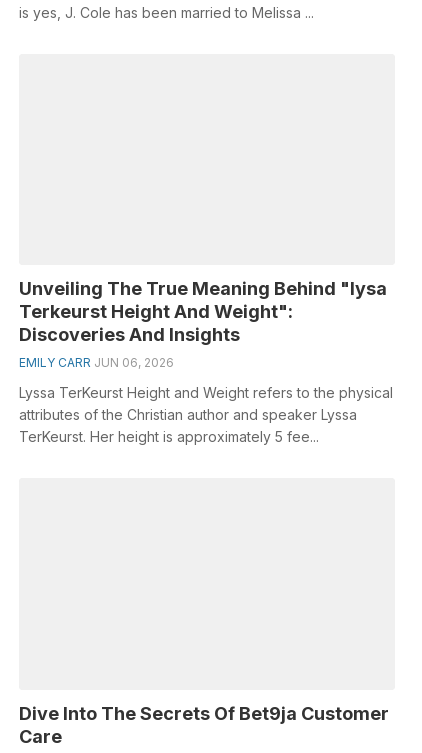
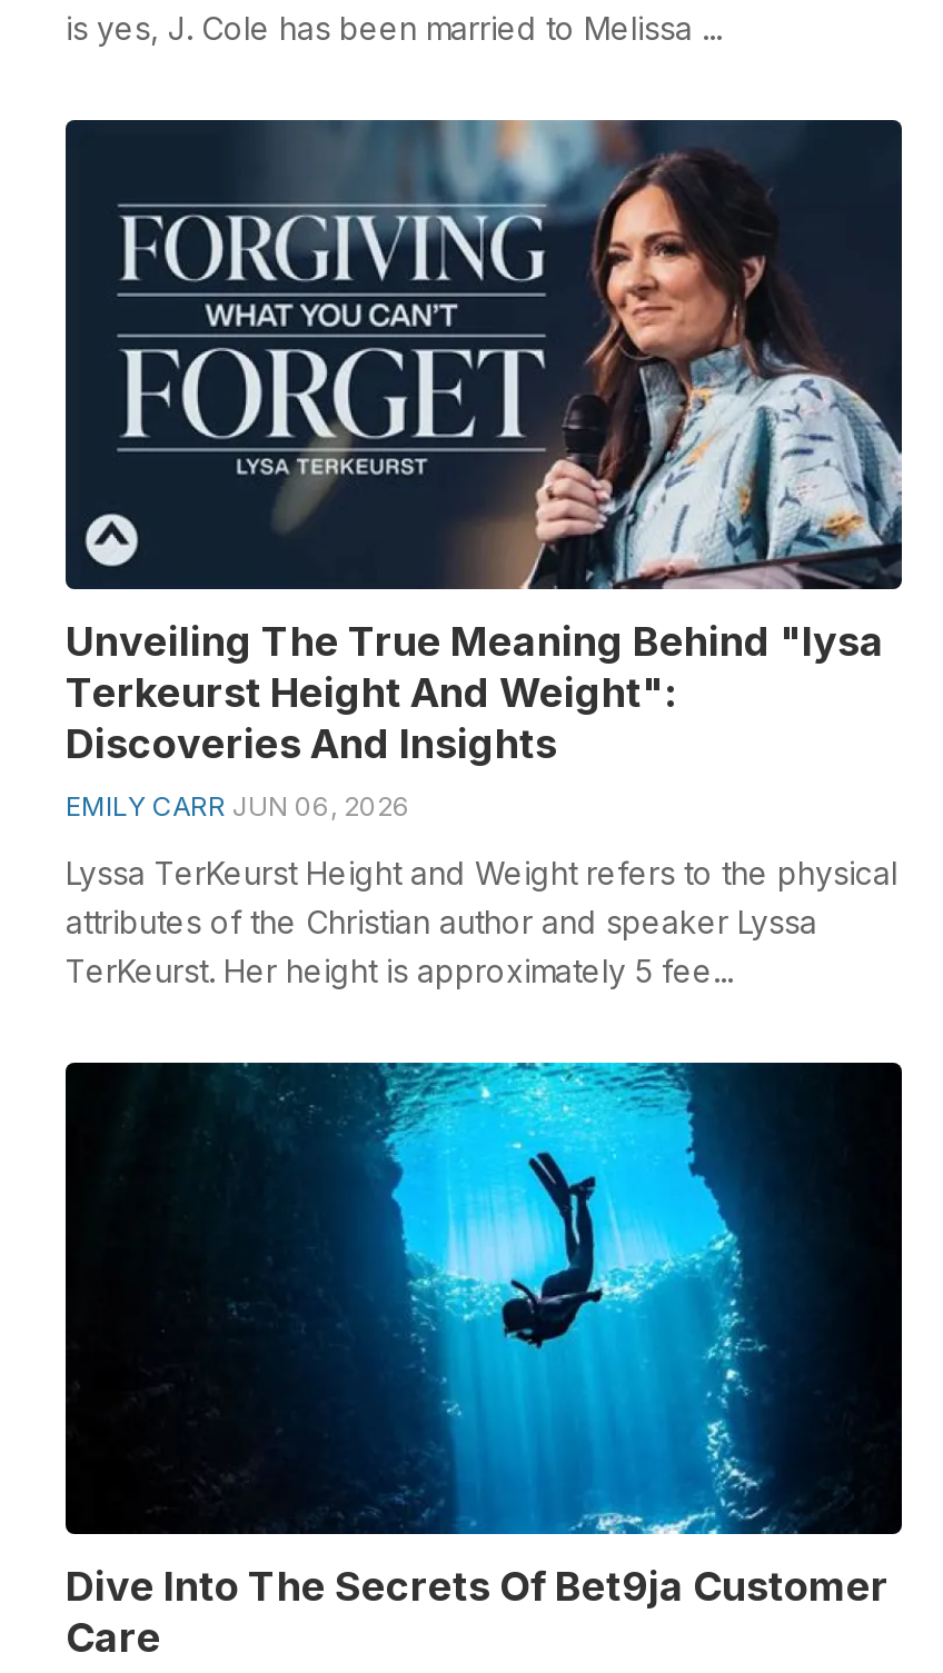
+ [image]

+ [image]
